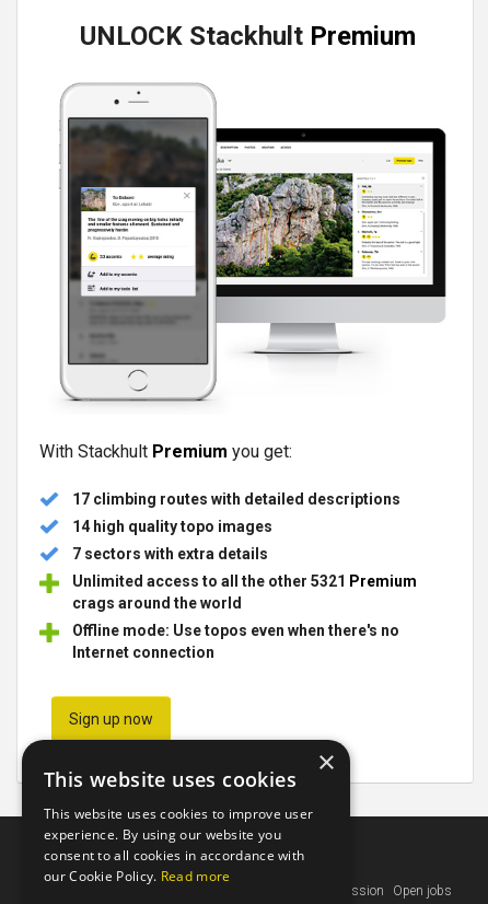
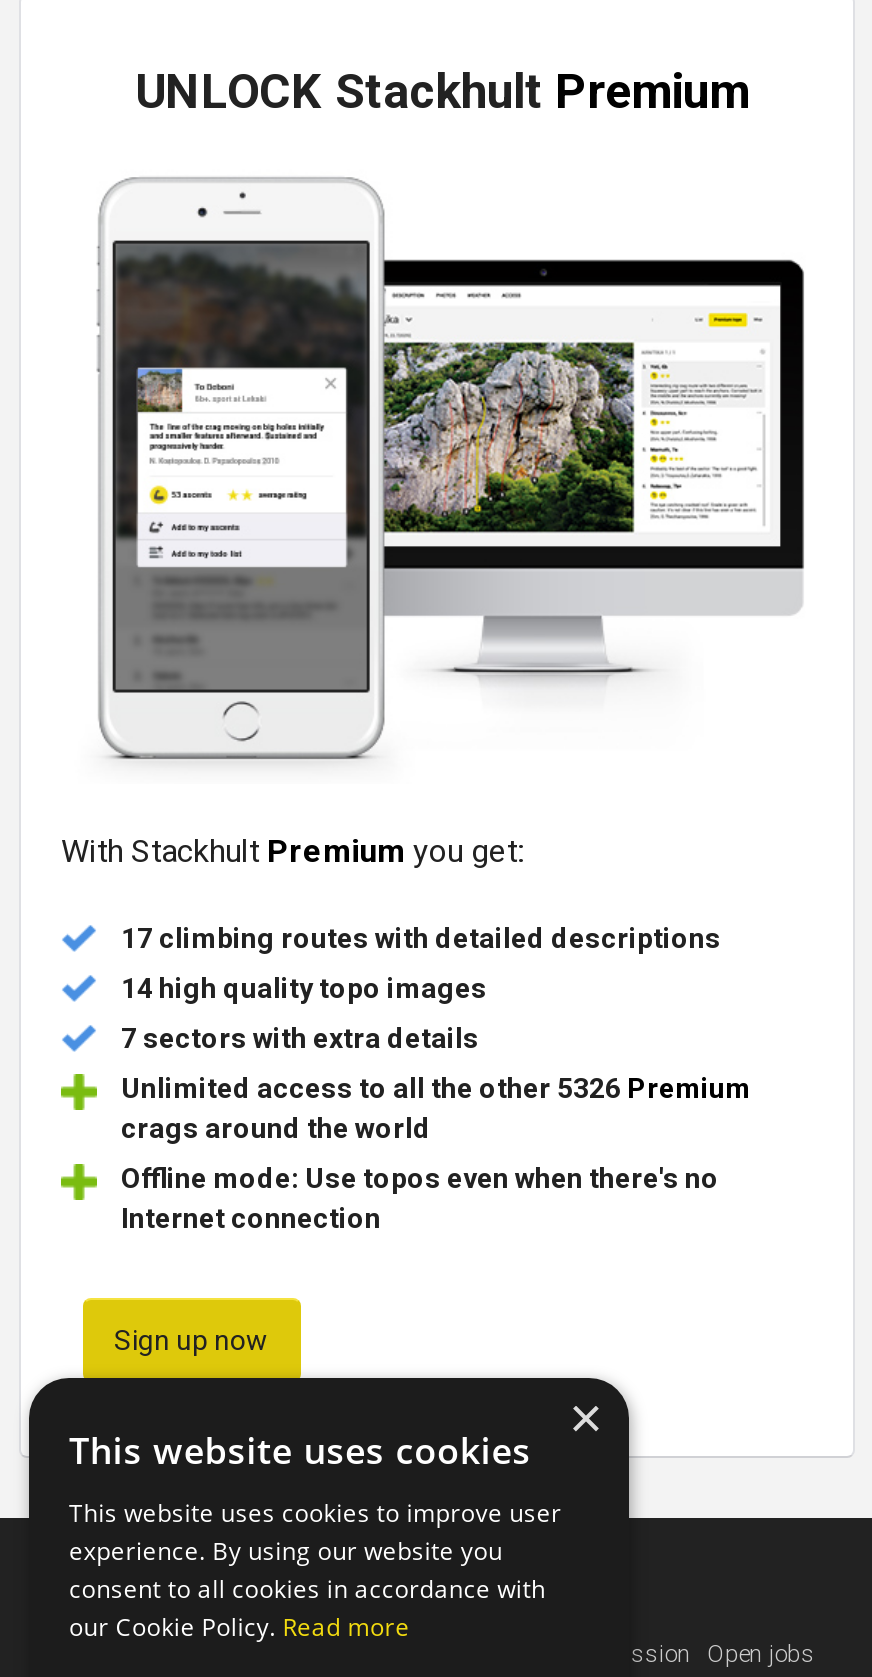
- Unlimited access to all the other 5321 Premium
+ Unlimited access to all the other 5326 Premium
